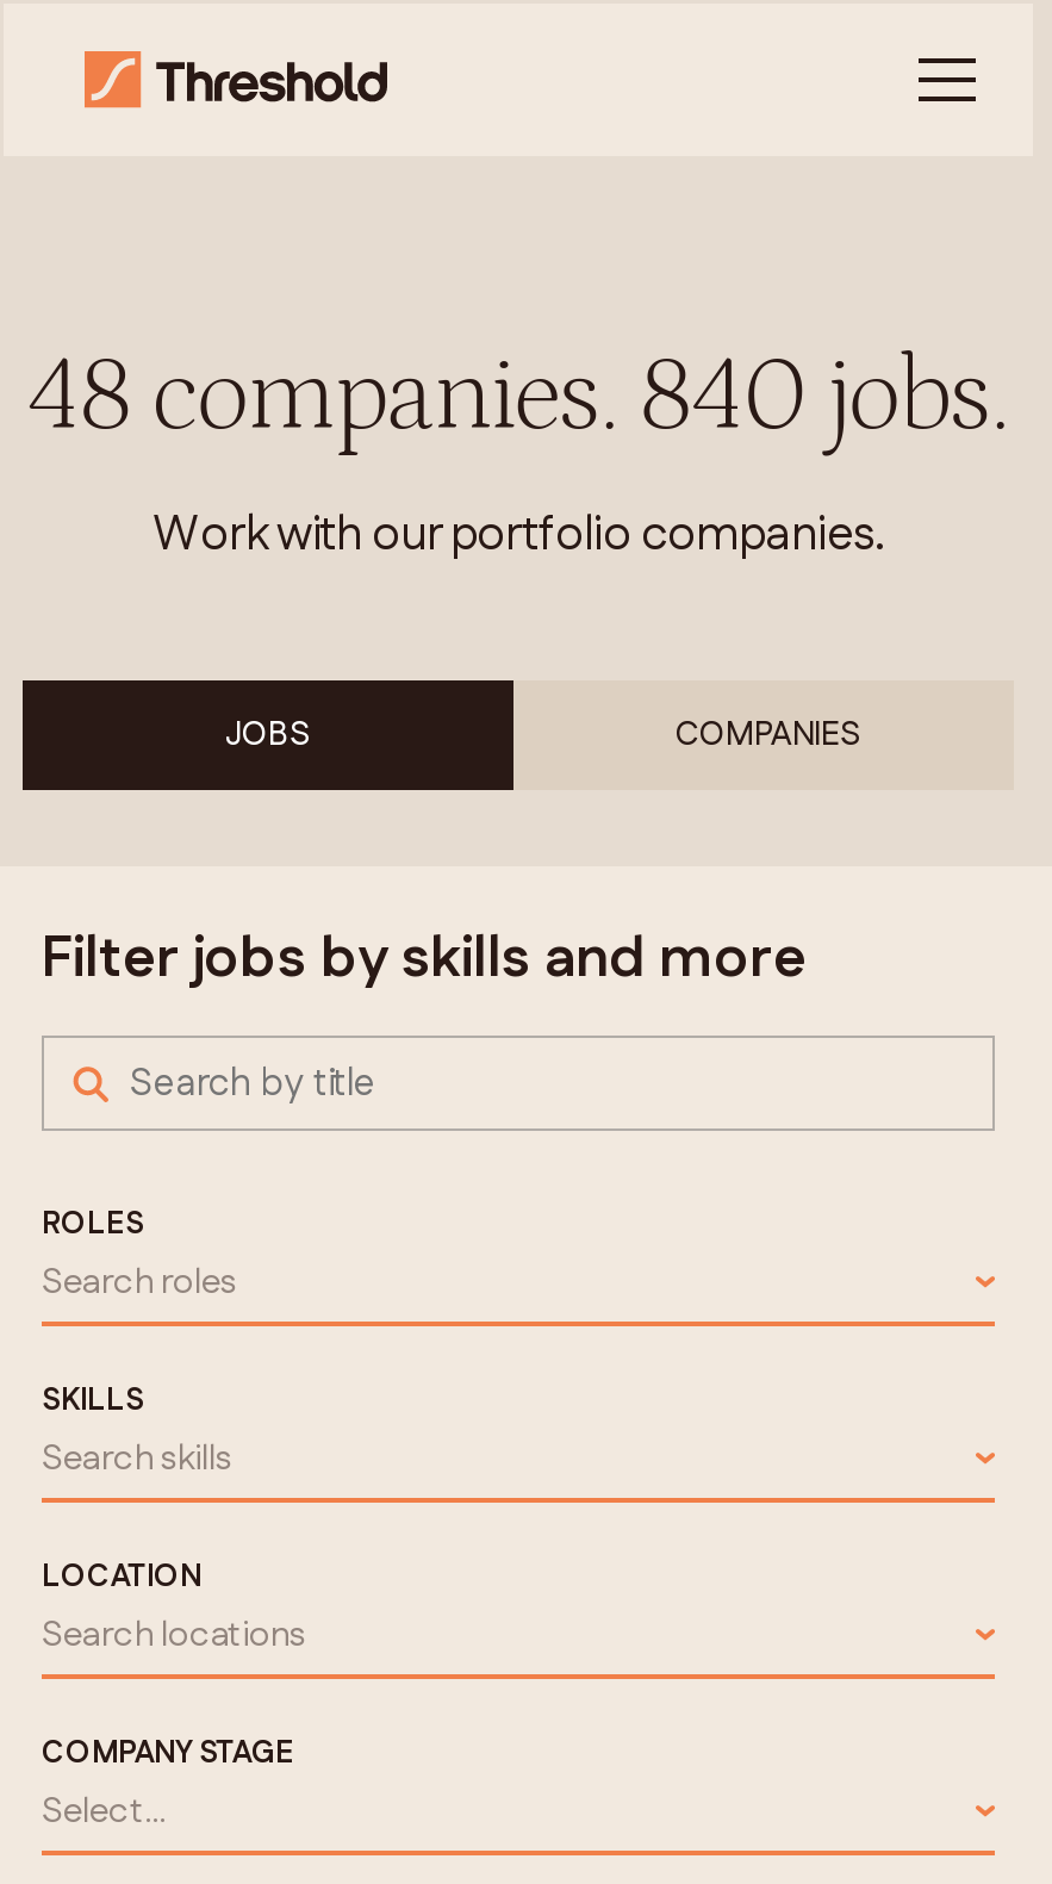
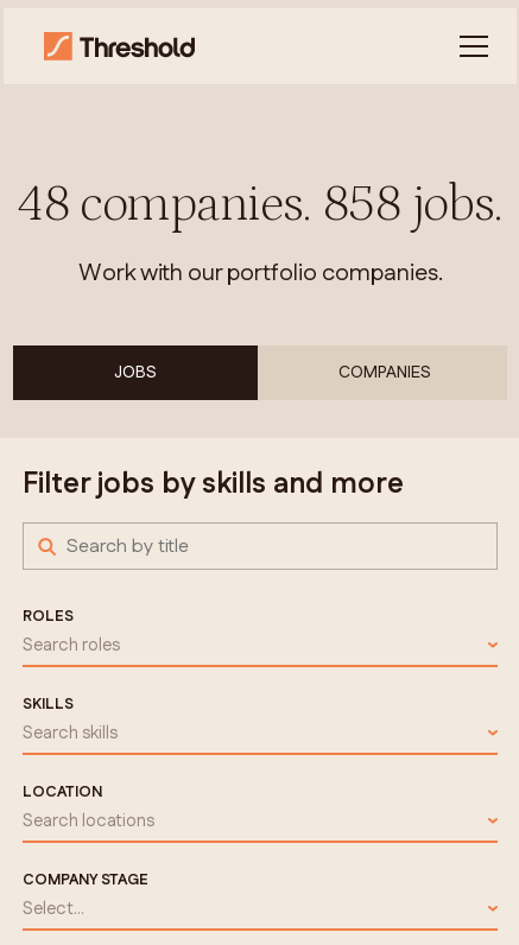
- 48 companies. 840 jobs.
+ 48 companies. 858 jobs.
